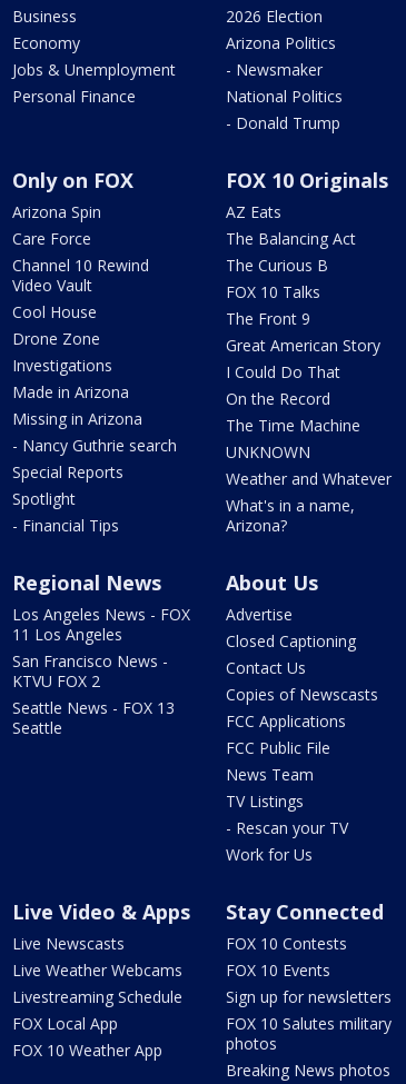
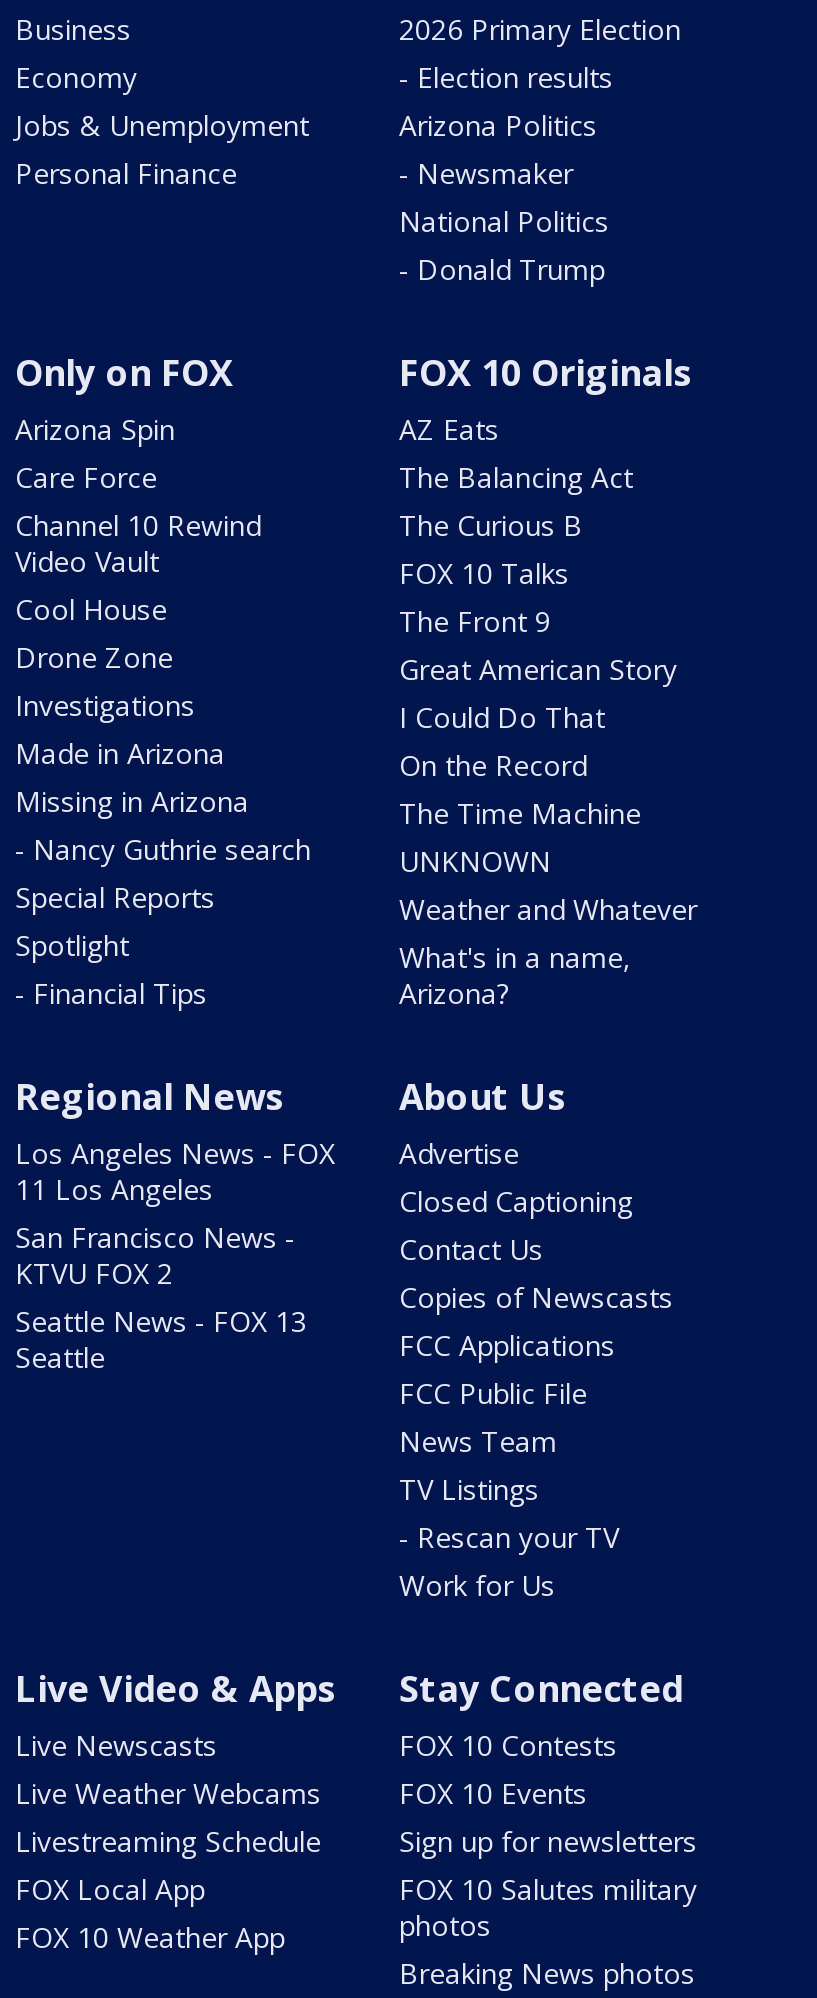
- 2026 Election
+ 2026 Primary Election
+ - Election results
